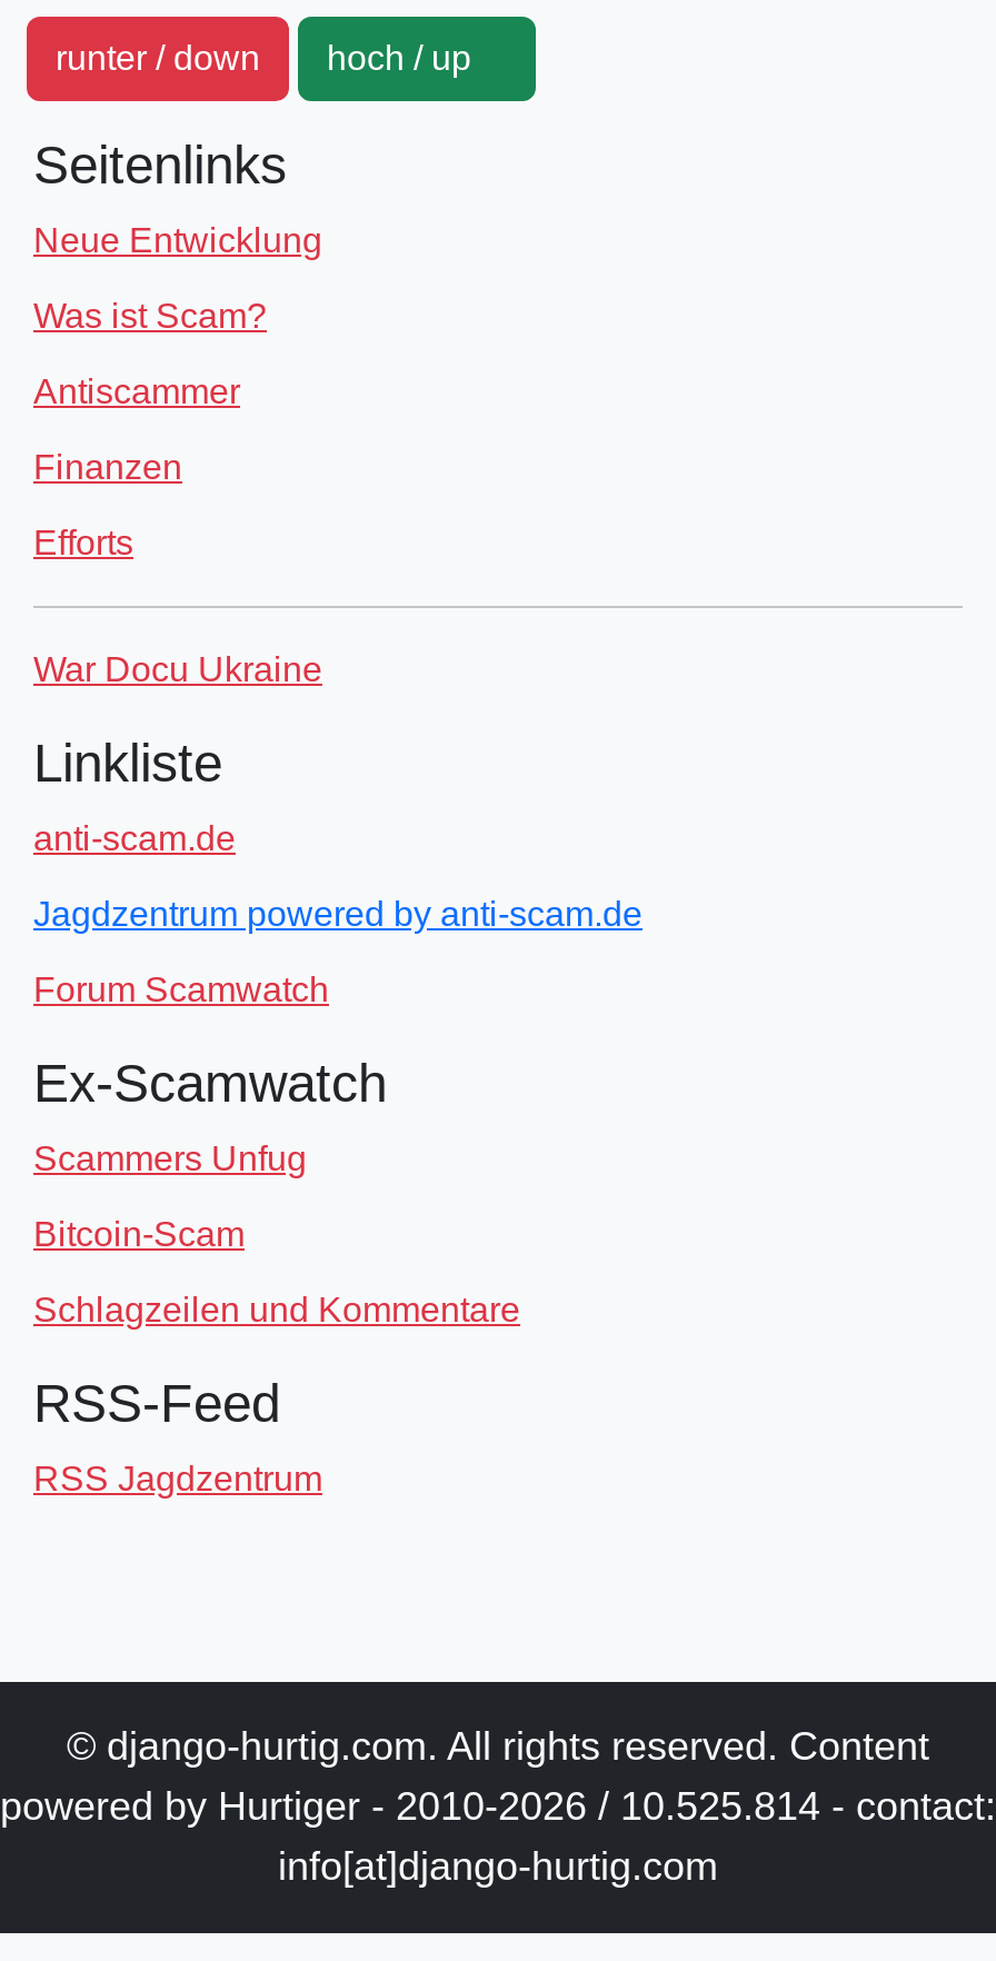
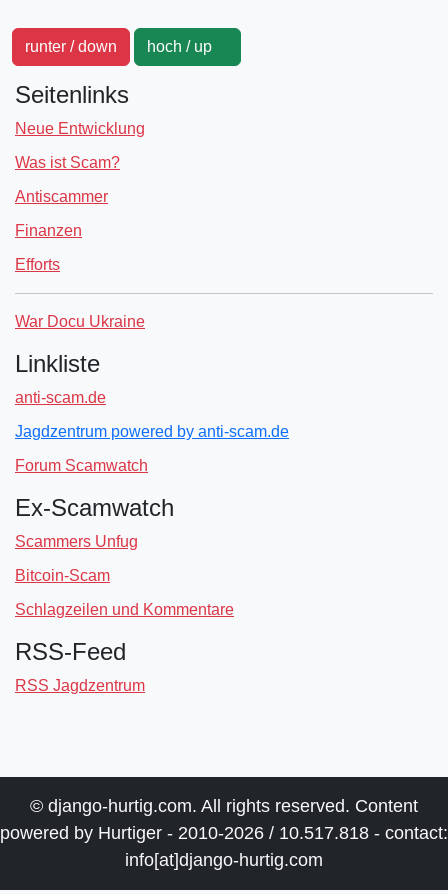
- powered by Hurtiger - 2010-2026 / 10.525.814 - contact:
+ powered by Hurtiger - 2010-2026 / 10.517.818 - contact:
